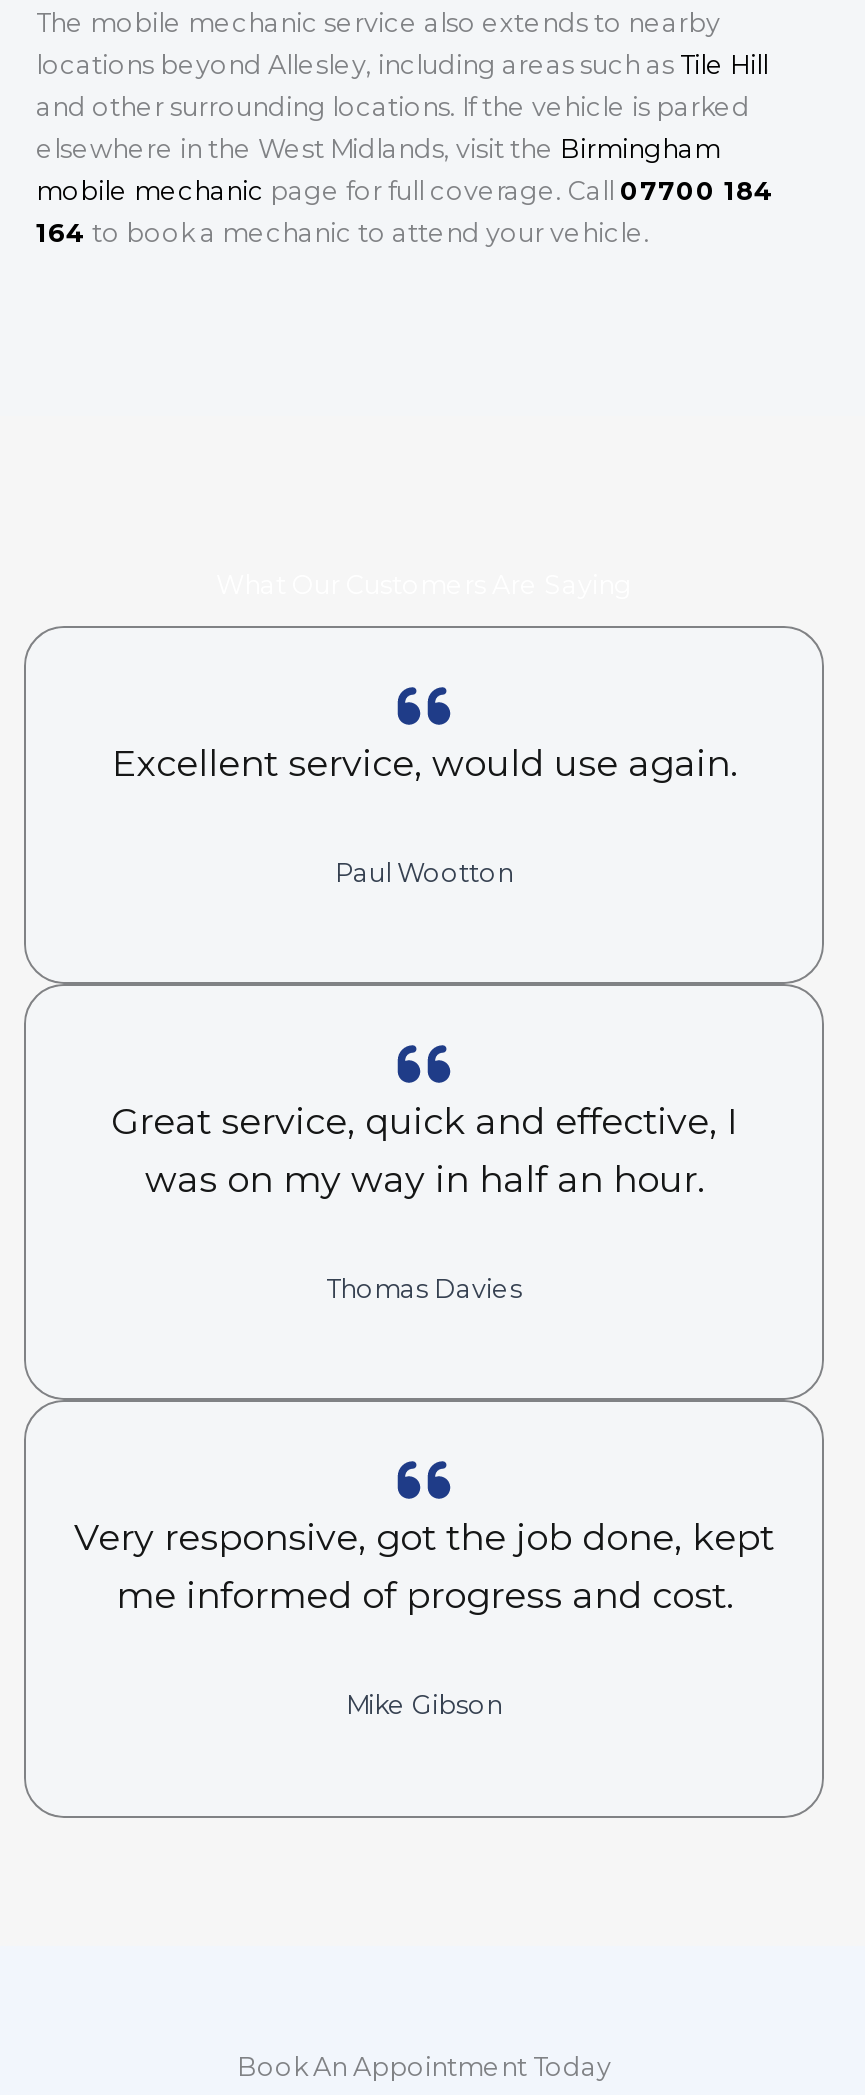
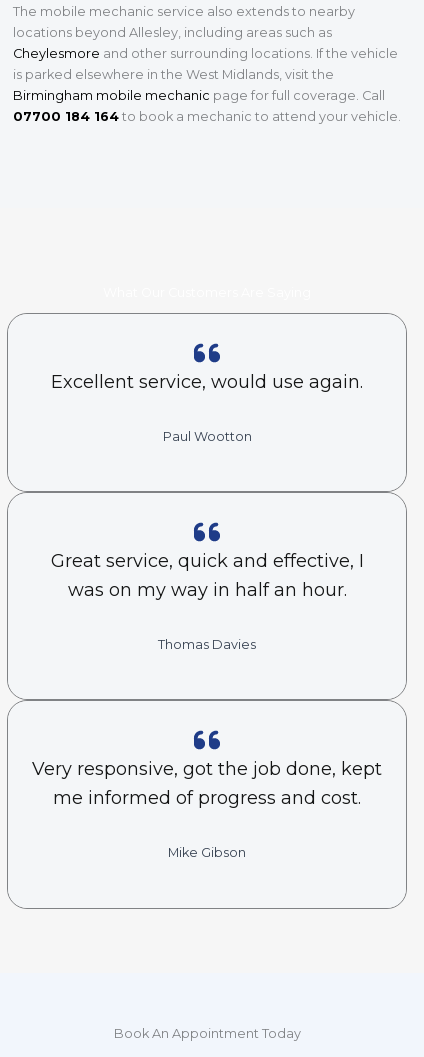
- locations beyond Allesley, including areas such as Tile Hill
- and other surrounding locations. If the vehicle is parked
- elsewhere in the West Midlands, visit the Birmingham
- mobile mechanic page for full coverage. Call 07700 184
- 164 to book a mechanic to attend your vehicle.
+ locations beyond Allesley, including areas such as
+ Cheylesmore and other surrounding locations. If the vehicle
+ is parked elsewhere in the West Midlands, visit the
+ Birmingham mobile mechanic page for full coverage. Call
+ 07700 184 164 to book a mechanic to attend your vehicle.
